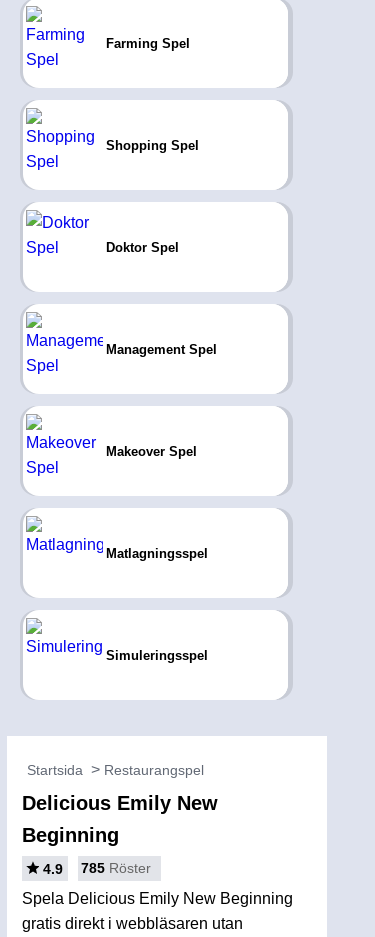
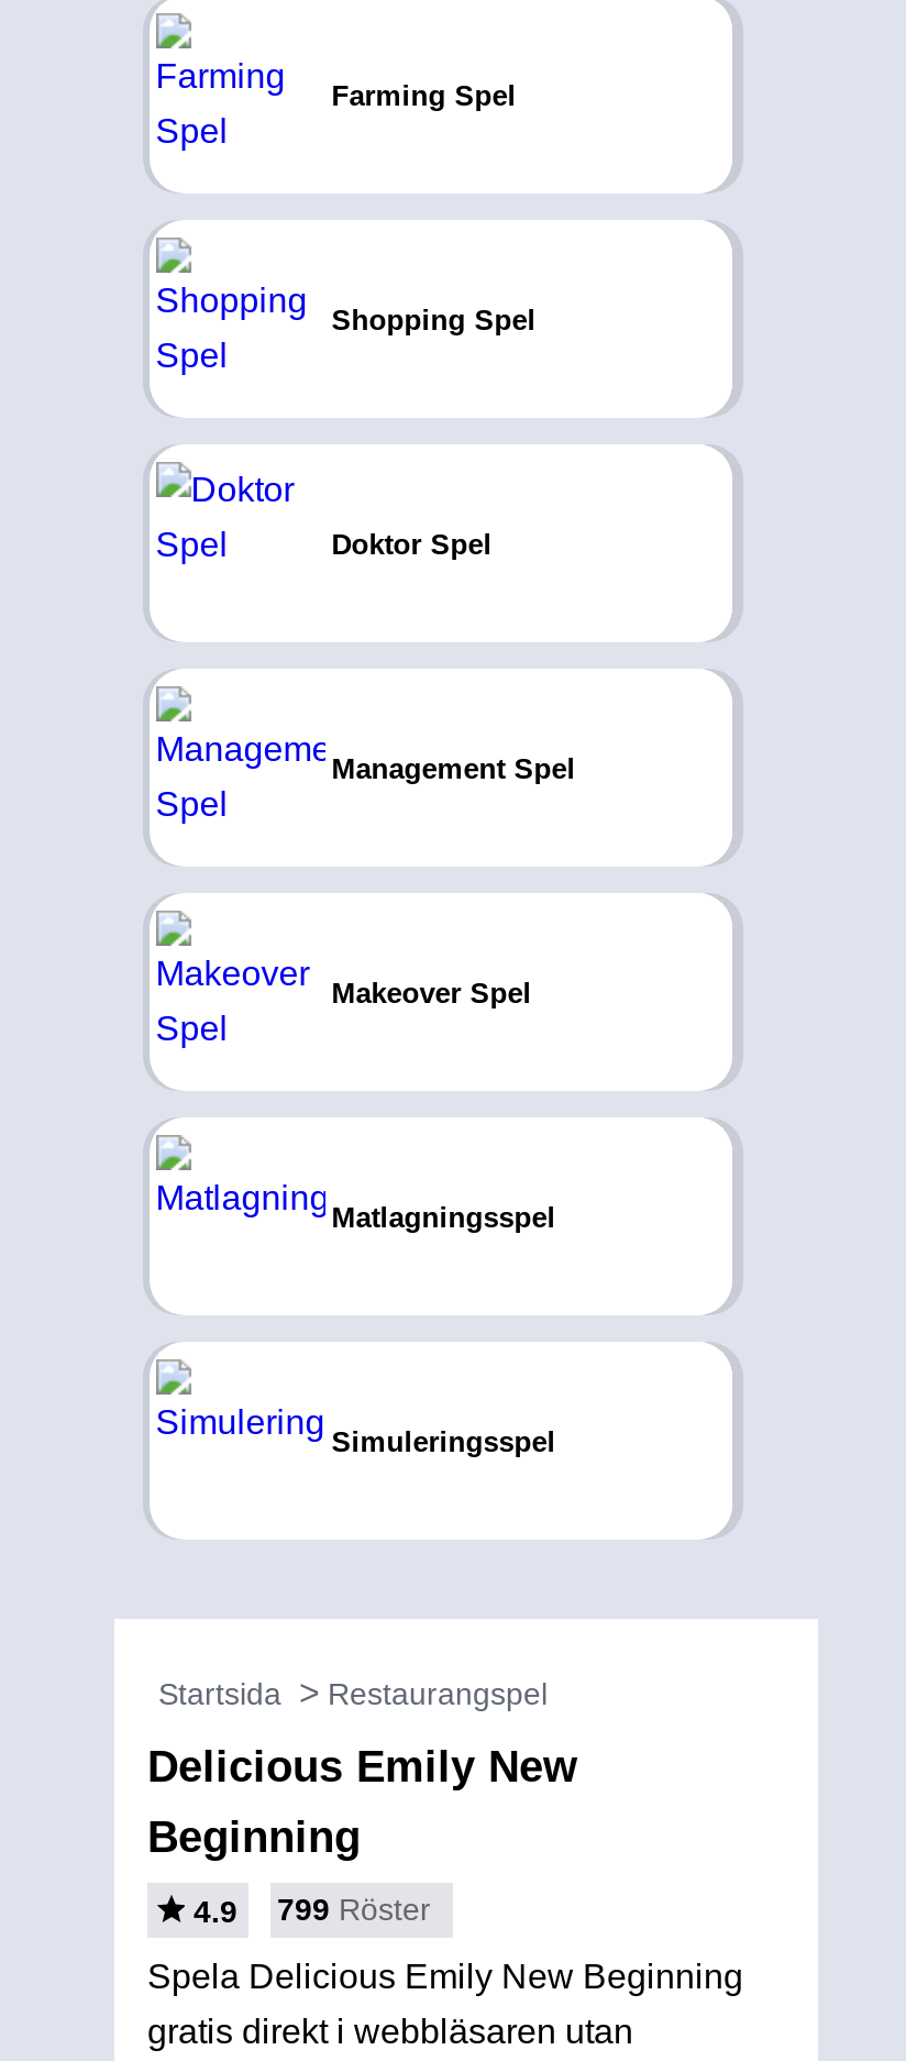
- 4.9 785 Röster
+ 4.9 799 Röster
